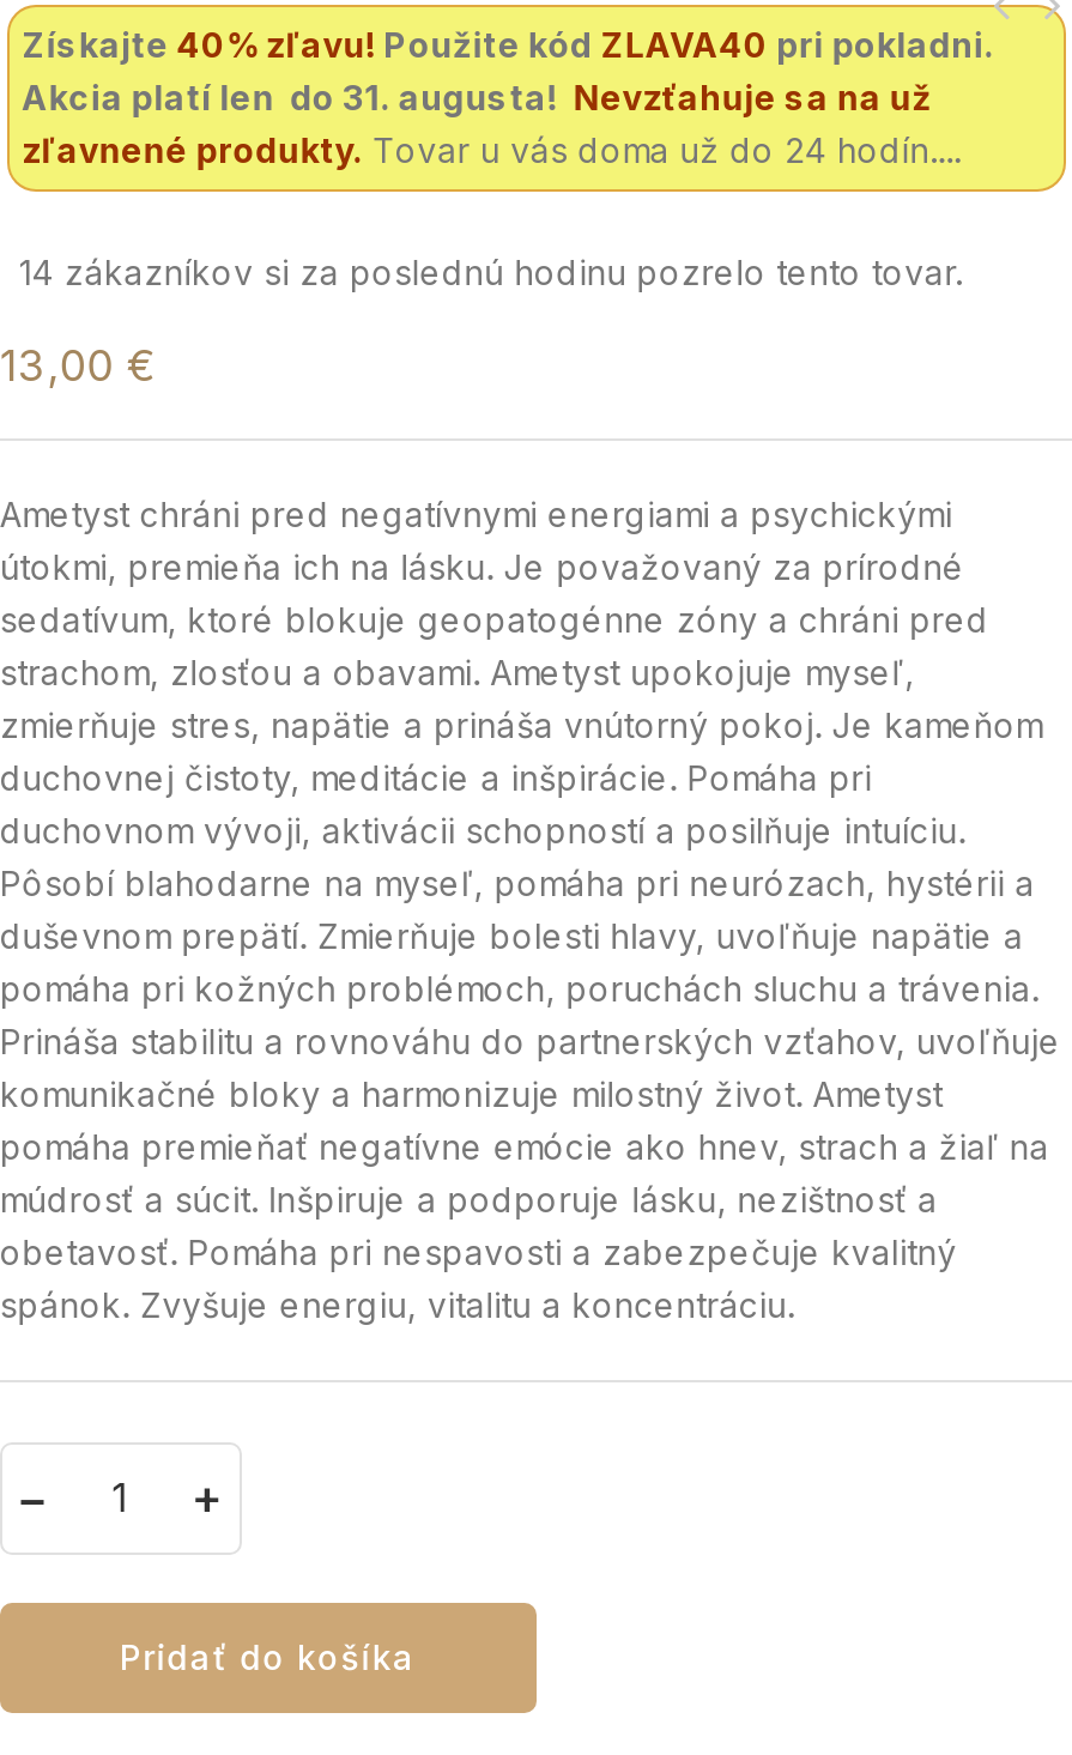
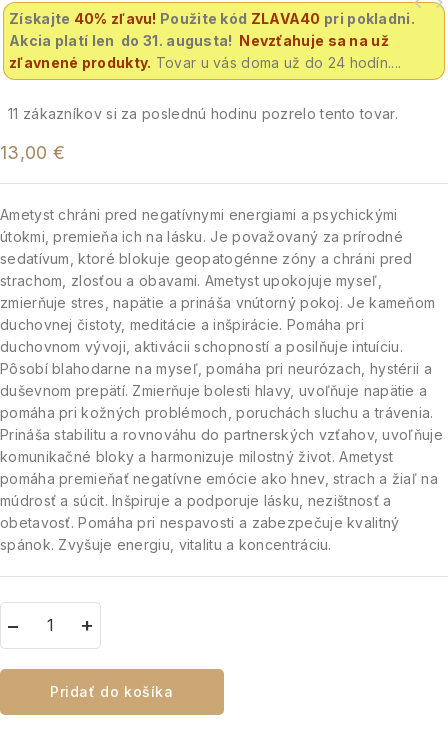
- 14 zákazníkov si za poslednú hodinu pozrelo tento tovar.
+ 11 zákazníkov si za poslednú hodinu pozrelo tento tovar.
